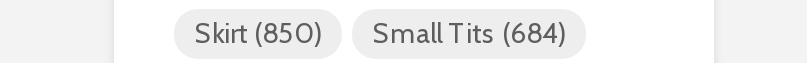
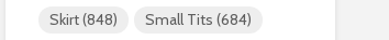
- Skirt (850) Small Tits (684)
+ Skirt (848) Small Tits (684)
